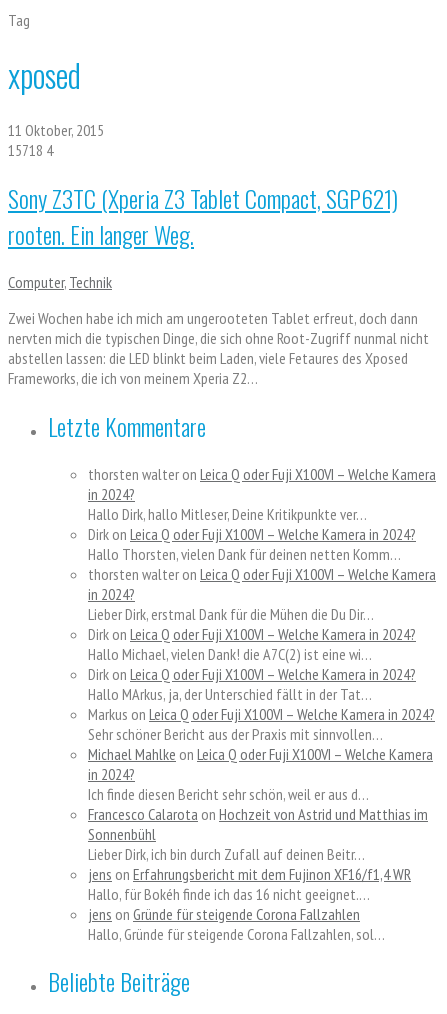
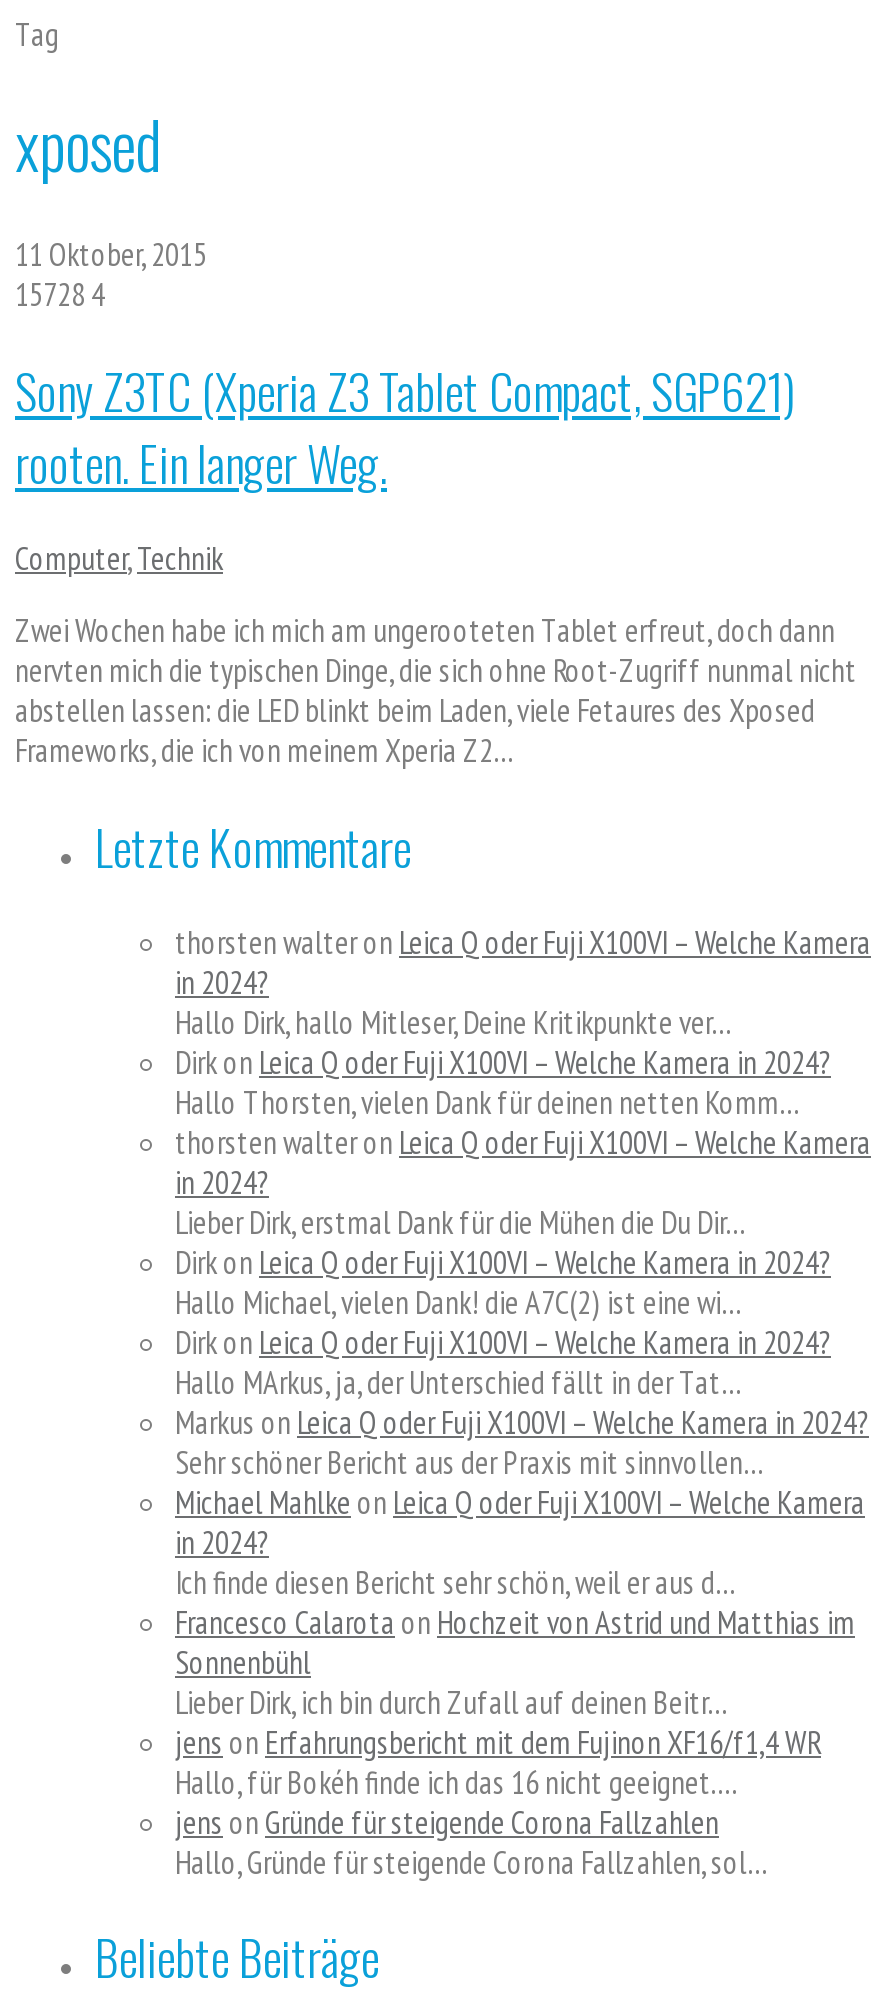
- 15718 4
+ 15728 4
